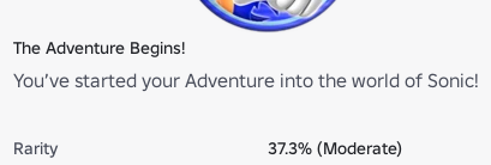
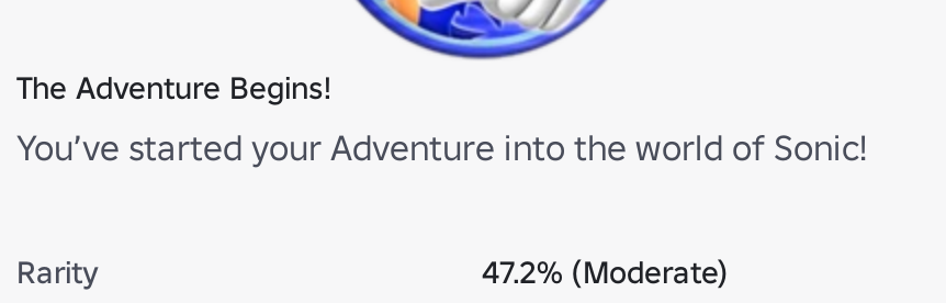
- 37.3% (Moderate)
+ 47.2% (Moderate)
